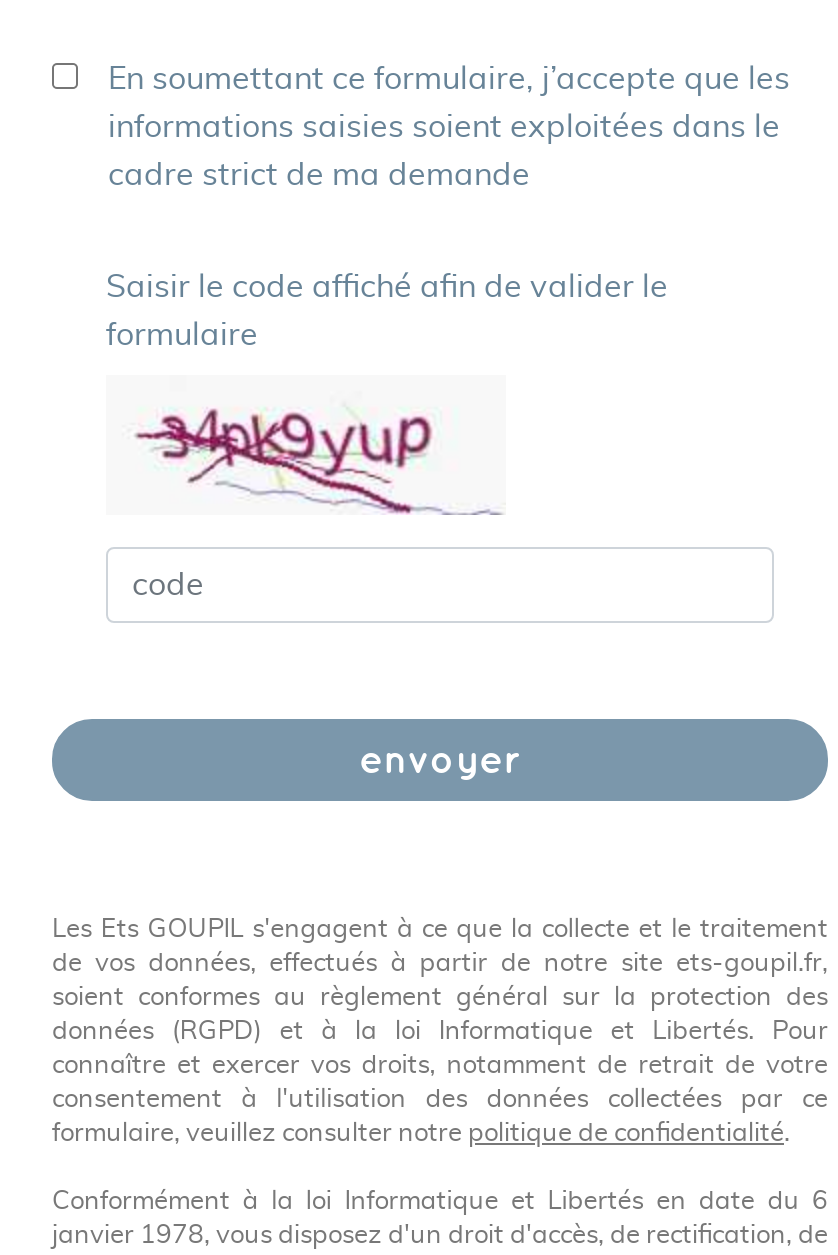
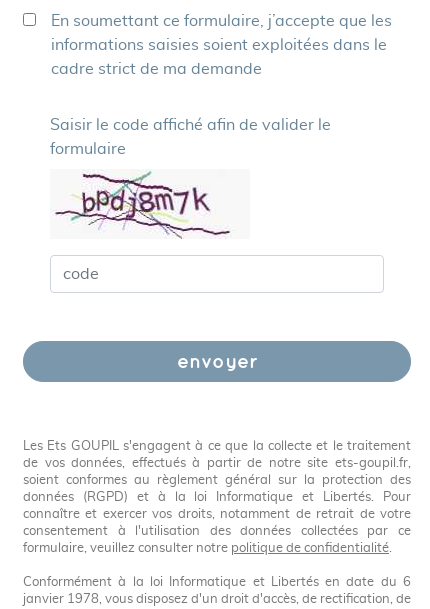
- [image]
+ [image]
